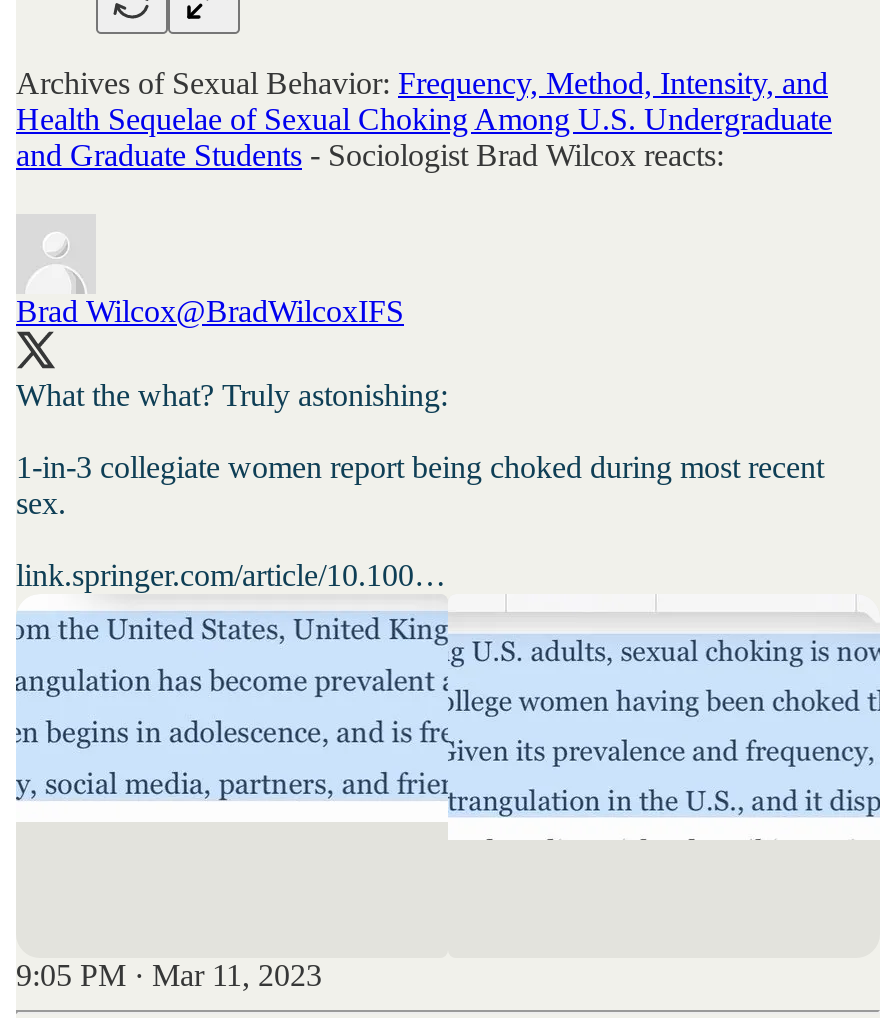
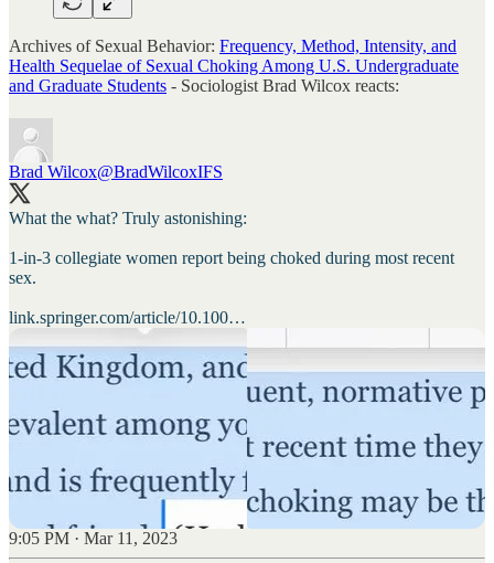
- [image]
+ [image]
